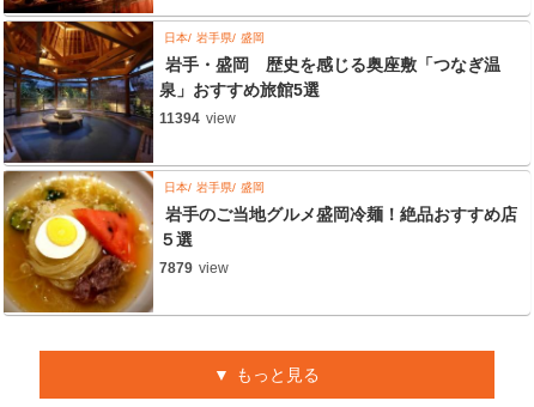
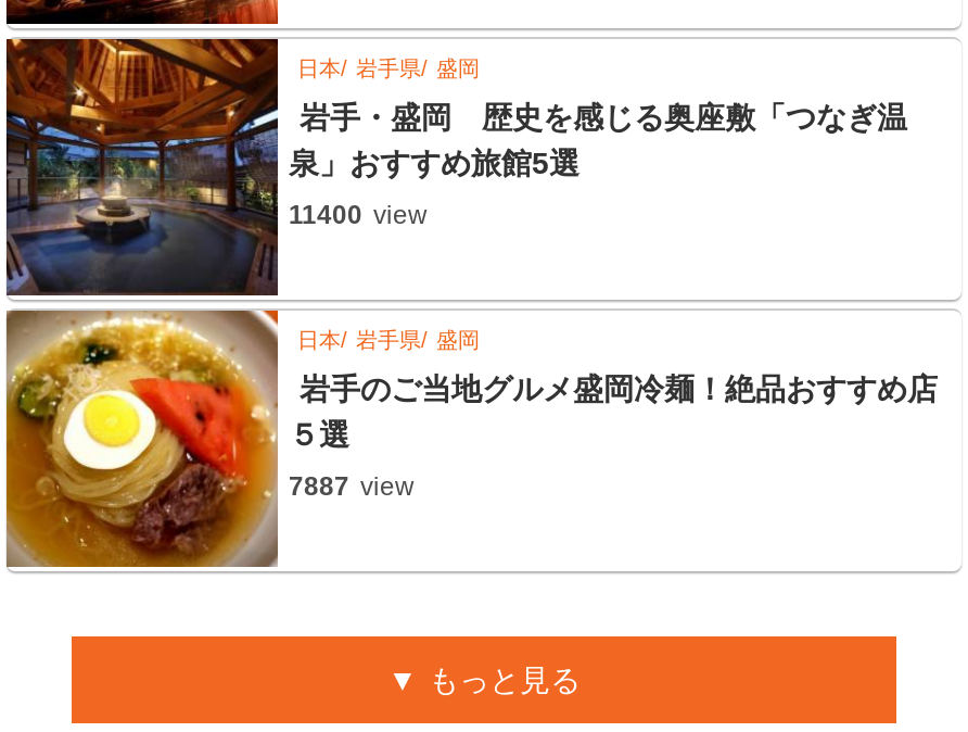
- 11394 view
+ 11400 view

- 7879 view
+ 7887 view
